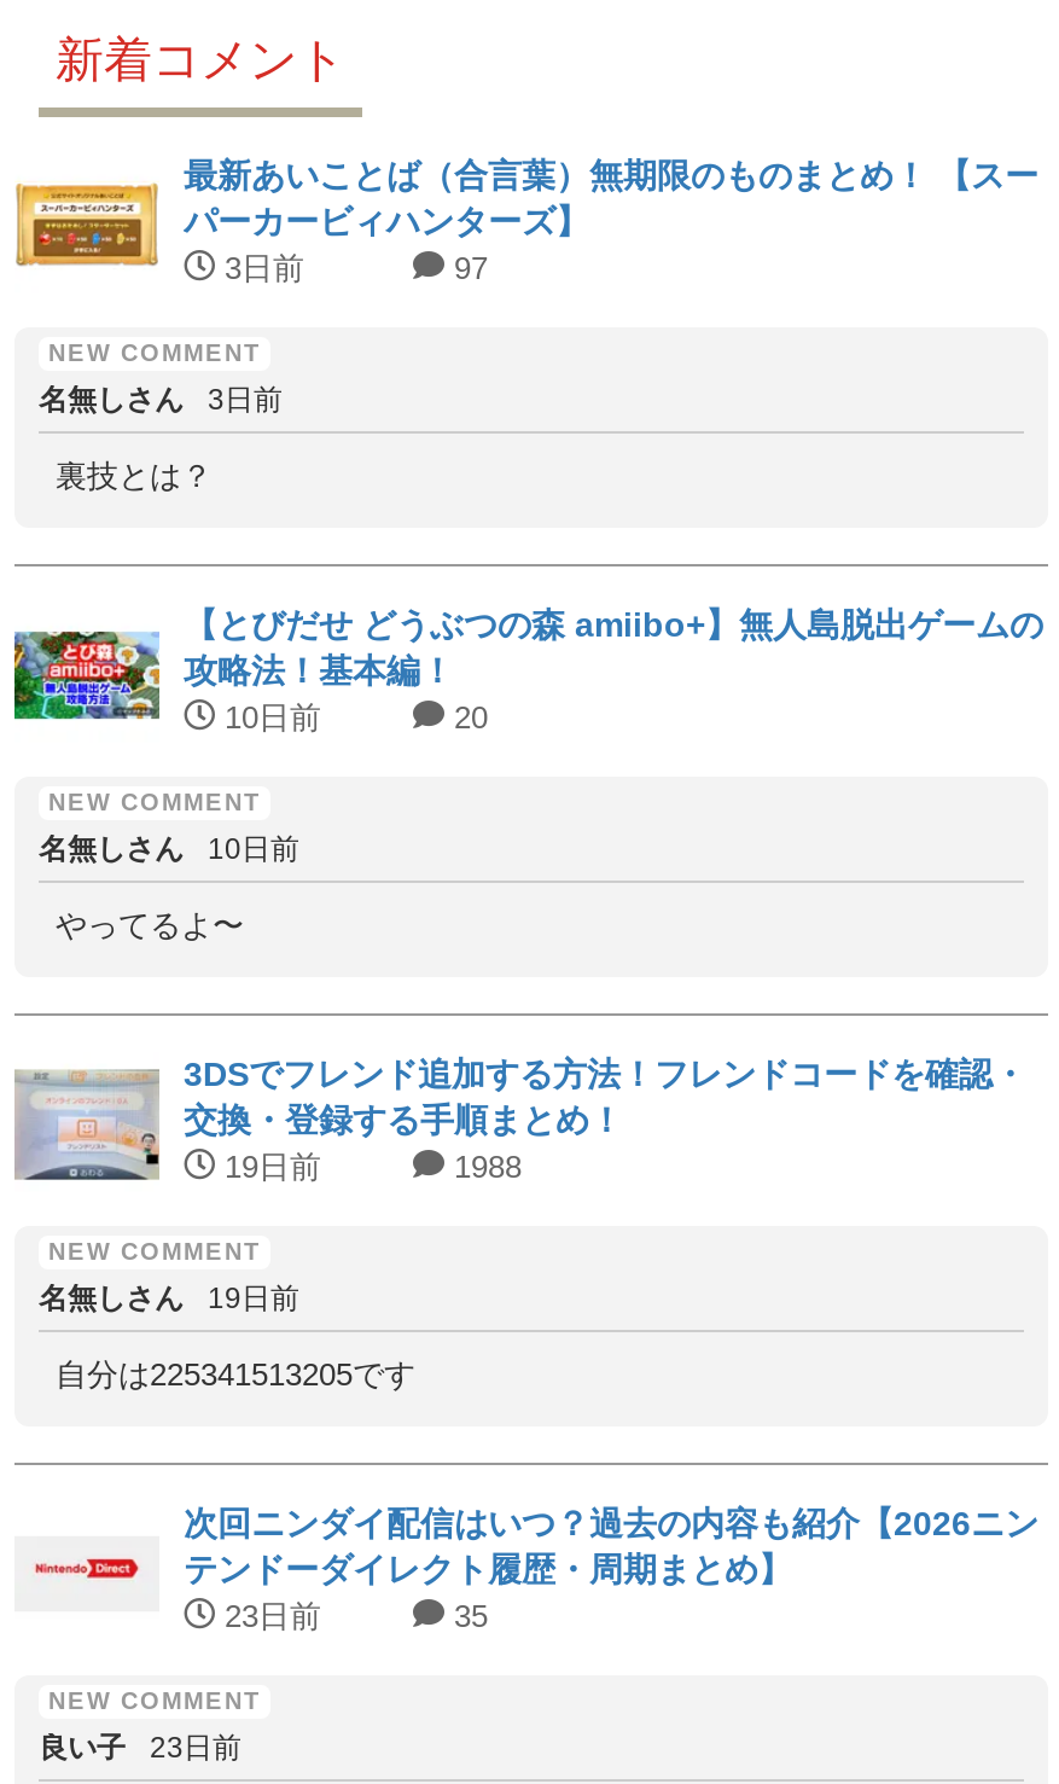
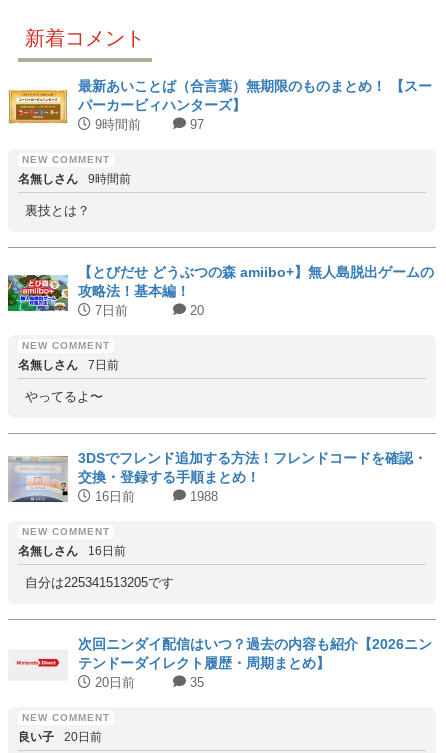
- 3日前
+ 9時間前

- 名無しさん 3日前
+ 名無しさん 9時間前

- 10日前
+ 7日前

- 名無しさん 10日前
+ 名無しさん 7日前

- 19日前
+ 16日前

- 名無しさん 19日前
+ 名無しさん 16日前

- 23日前
+ 20日前

- 良い子 23日前
+ 良い子 20日前
